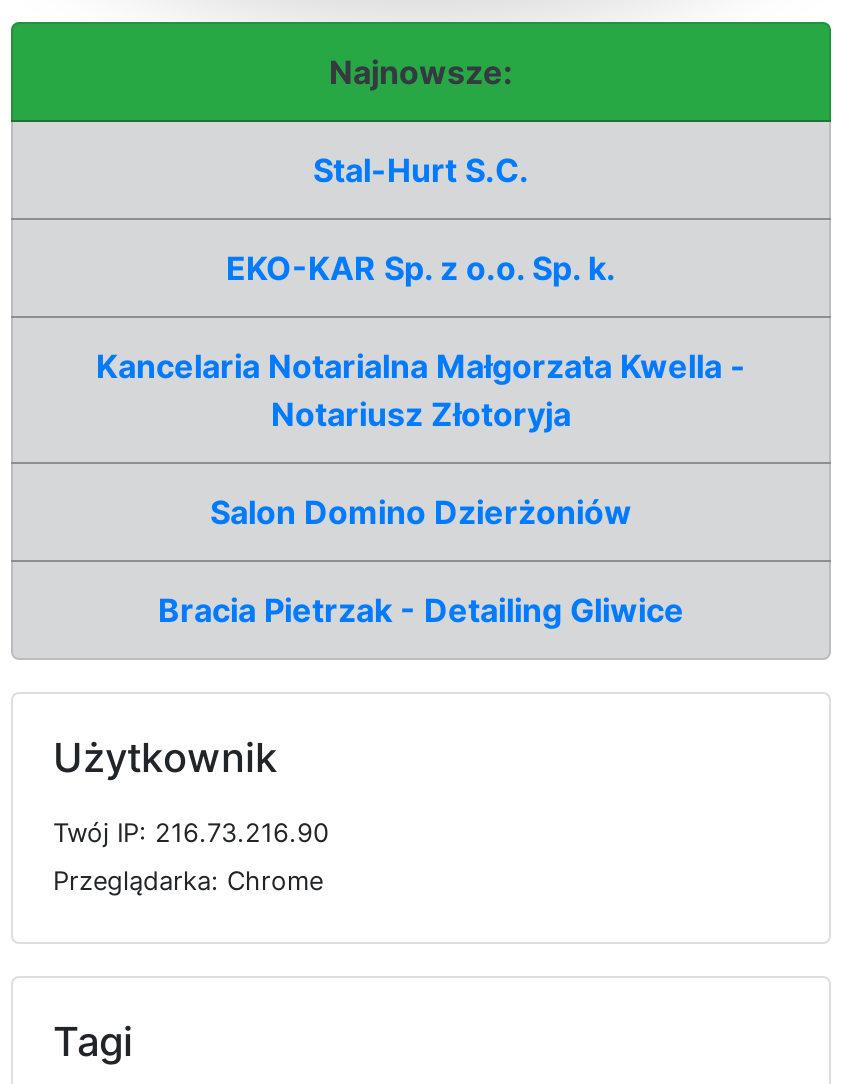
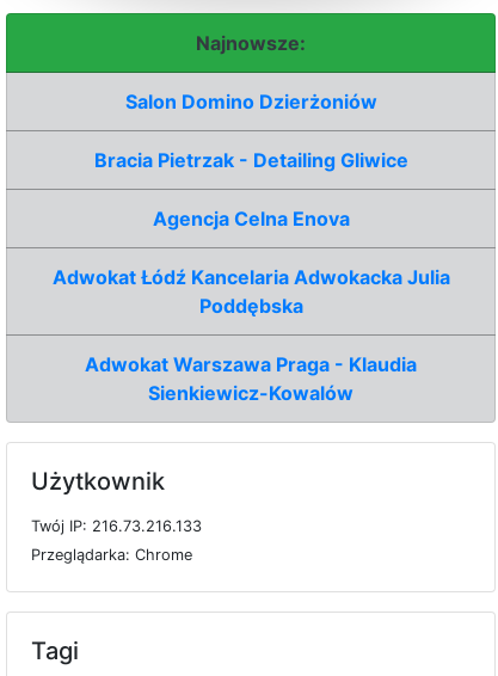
- Stal-Hurt S.C.
- EKO-KAR Sp. z o.o. Sp. k.
- Kancelaria Notarialna Małgorzata Kwella -
- Notariusz Złotoryja

moved up: Salon Domino Dzierżoniów | Bracia Pietrzak - Detailing Gliwice

+ Agencja Celna Enova
+ Adwokat Łódź Kancelaria Adwokacka Julia
+ Poddębska
+ Adwokat Warszawa Praga - Klaudia
+ Sienkiewicz-Kowalów

- Twó j I P: 216.73.216.90
+ Twó j I P: 216.73.216.133
